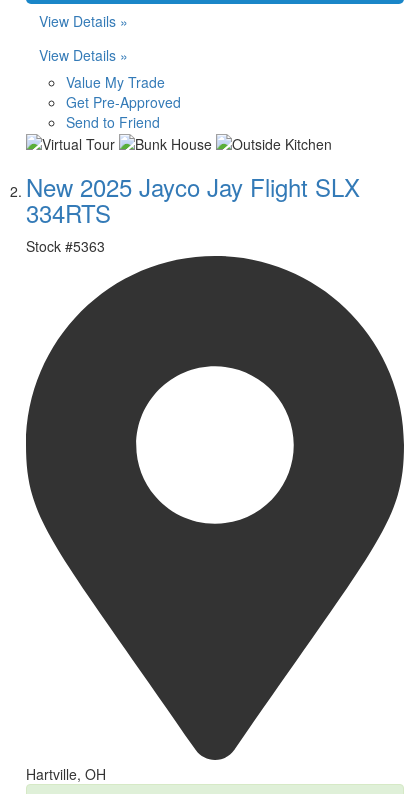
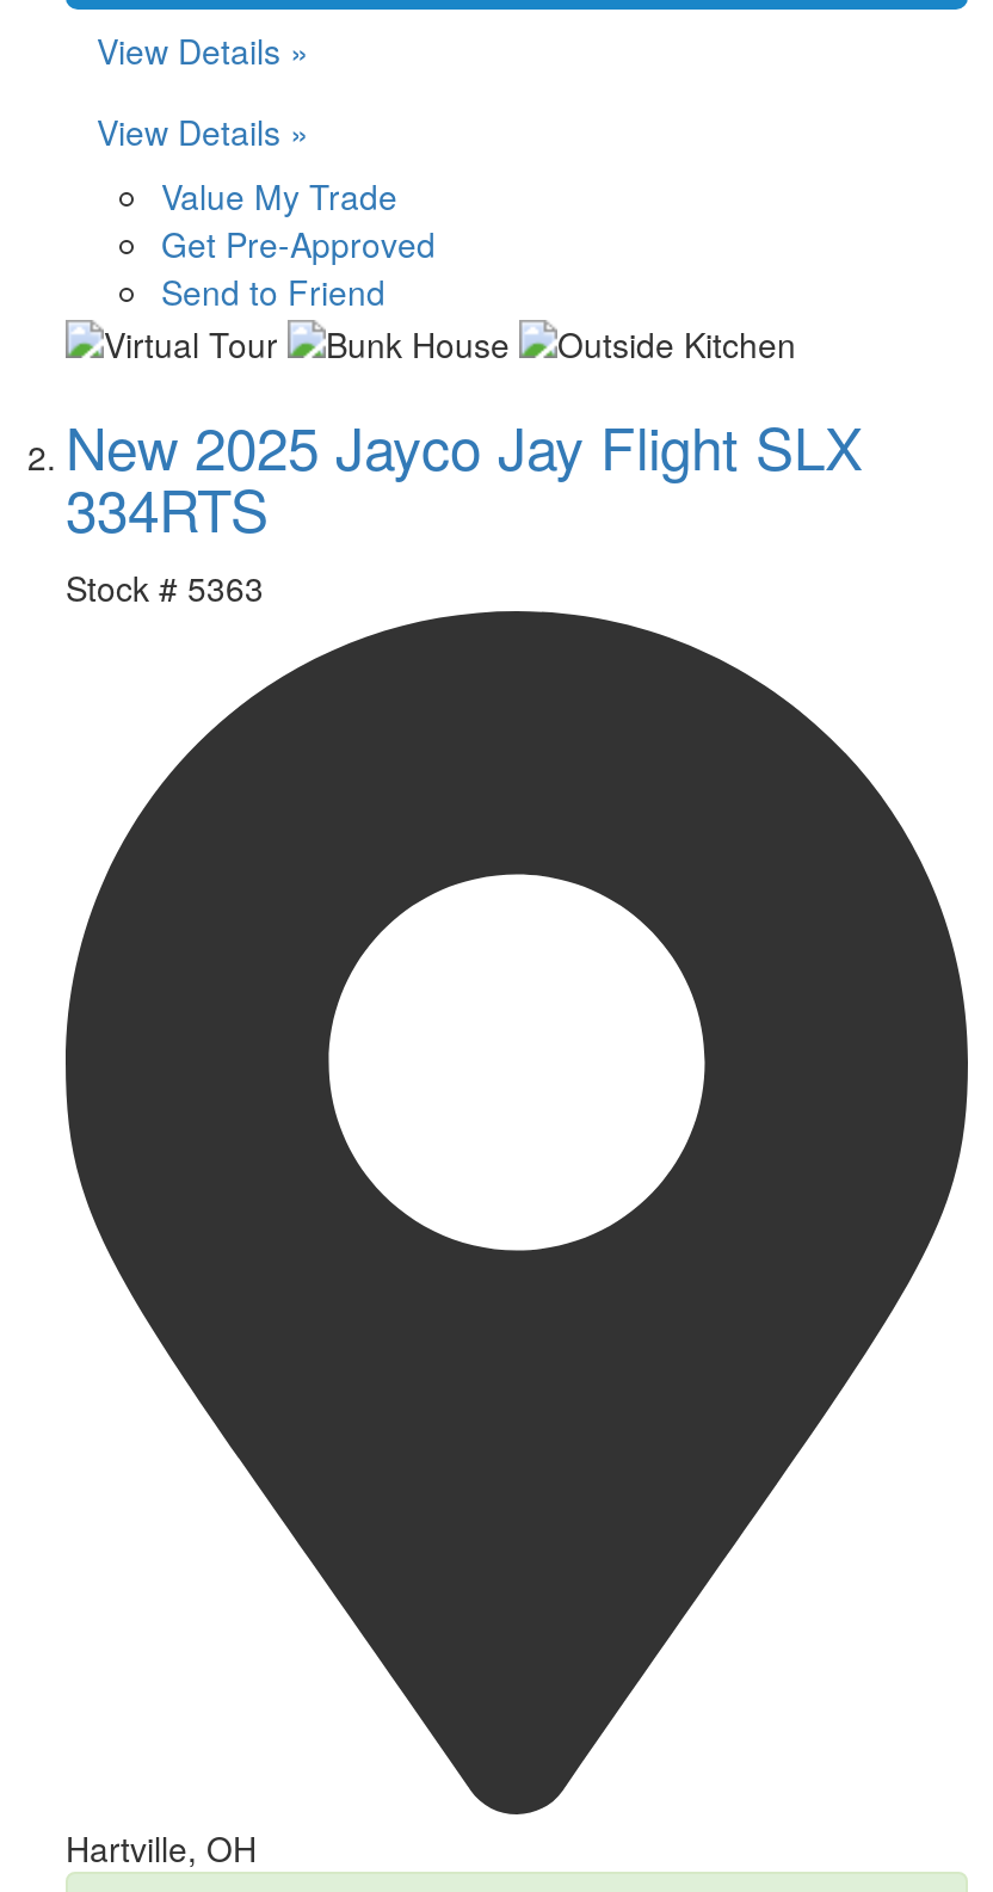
- Stock #5363
+ Stock # 5363
